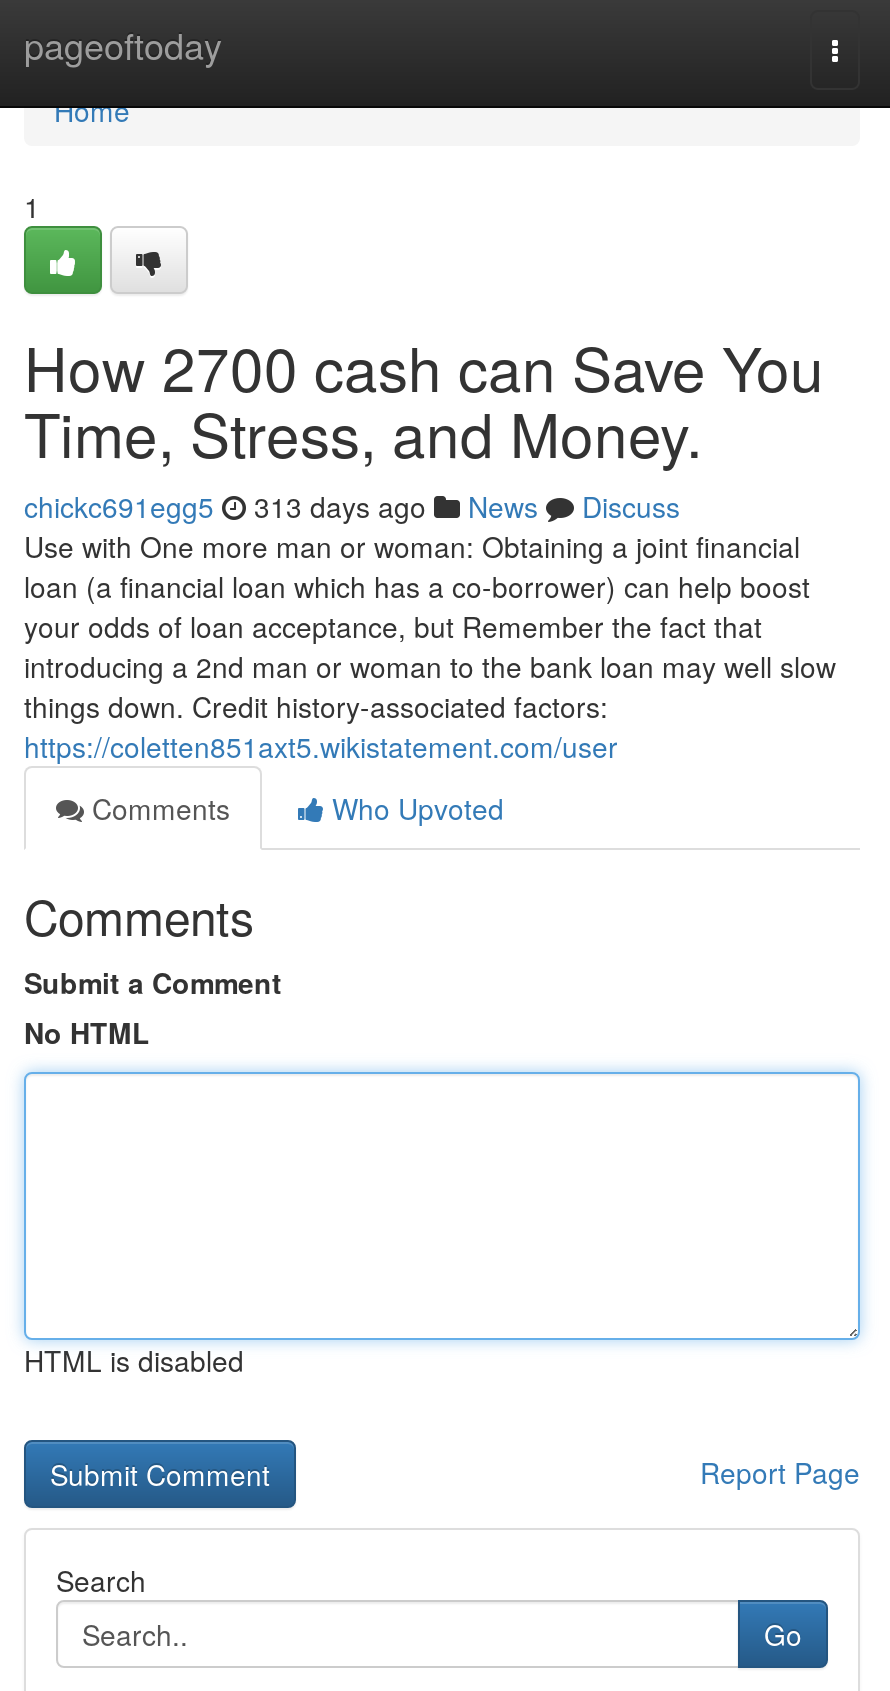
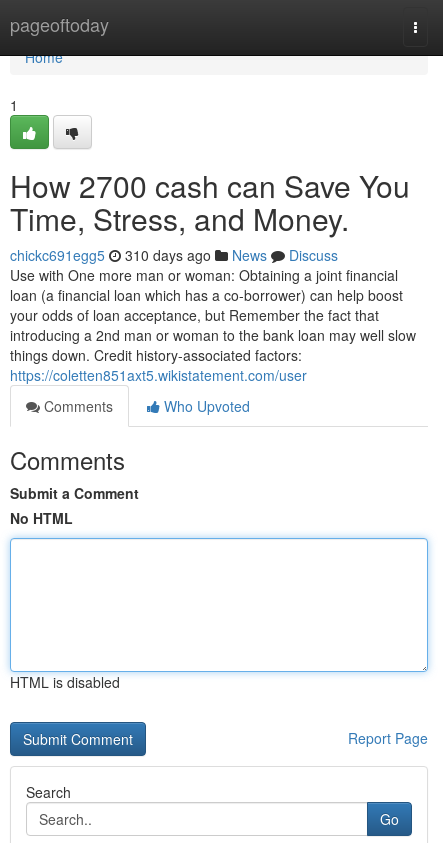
- chickc691egg5 313 days ago News Discuss
+ chickc691egg5 310 days ago News Discuss
